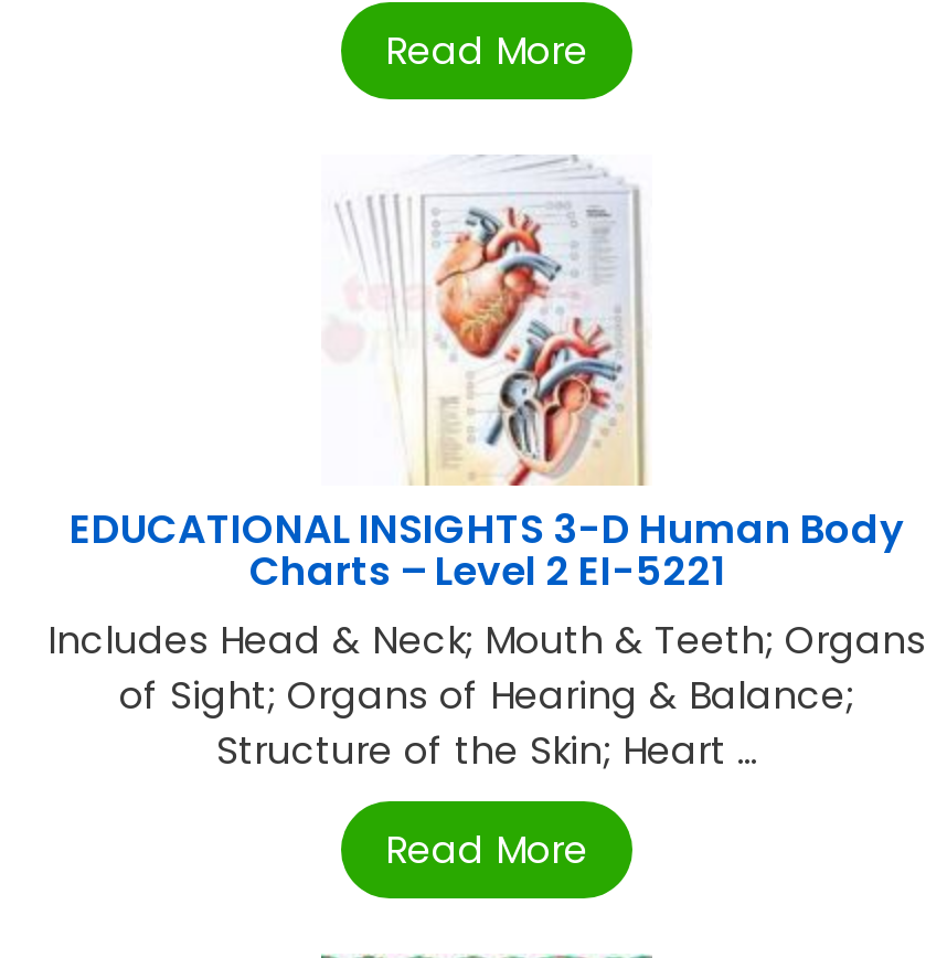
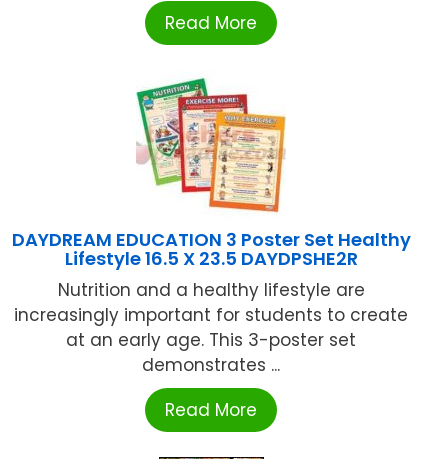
- [image]
- EDUCATIONAL INSIGHTS 3-D Human Body
- Charts – Level 2 EI-5221
- Includes Head & Neck; Mouth & Teeth; Organs
- of Sight; Organs of Hearing & Balance;
- Structure of the Skin; Heart ...
+ [image]
+ DAYDREAM EDUCATION 3 Poster Set Healthy
+ Lifestyle 16.5 X 23.5 DAYDPSHE2R
+ Nutrition and a healthy lifestyle are
+ increasingly important for students to create
+ at an early age. This 3-poster set
+ demonstrates ...
